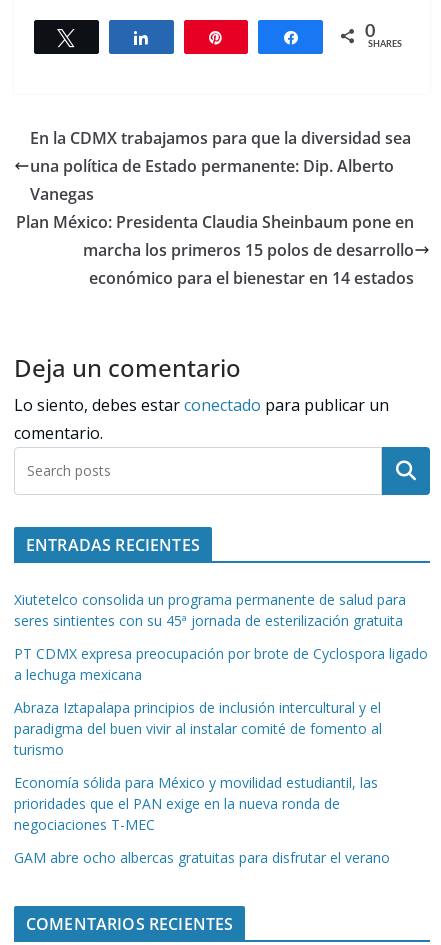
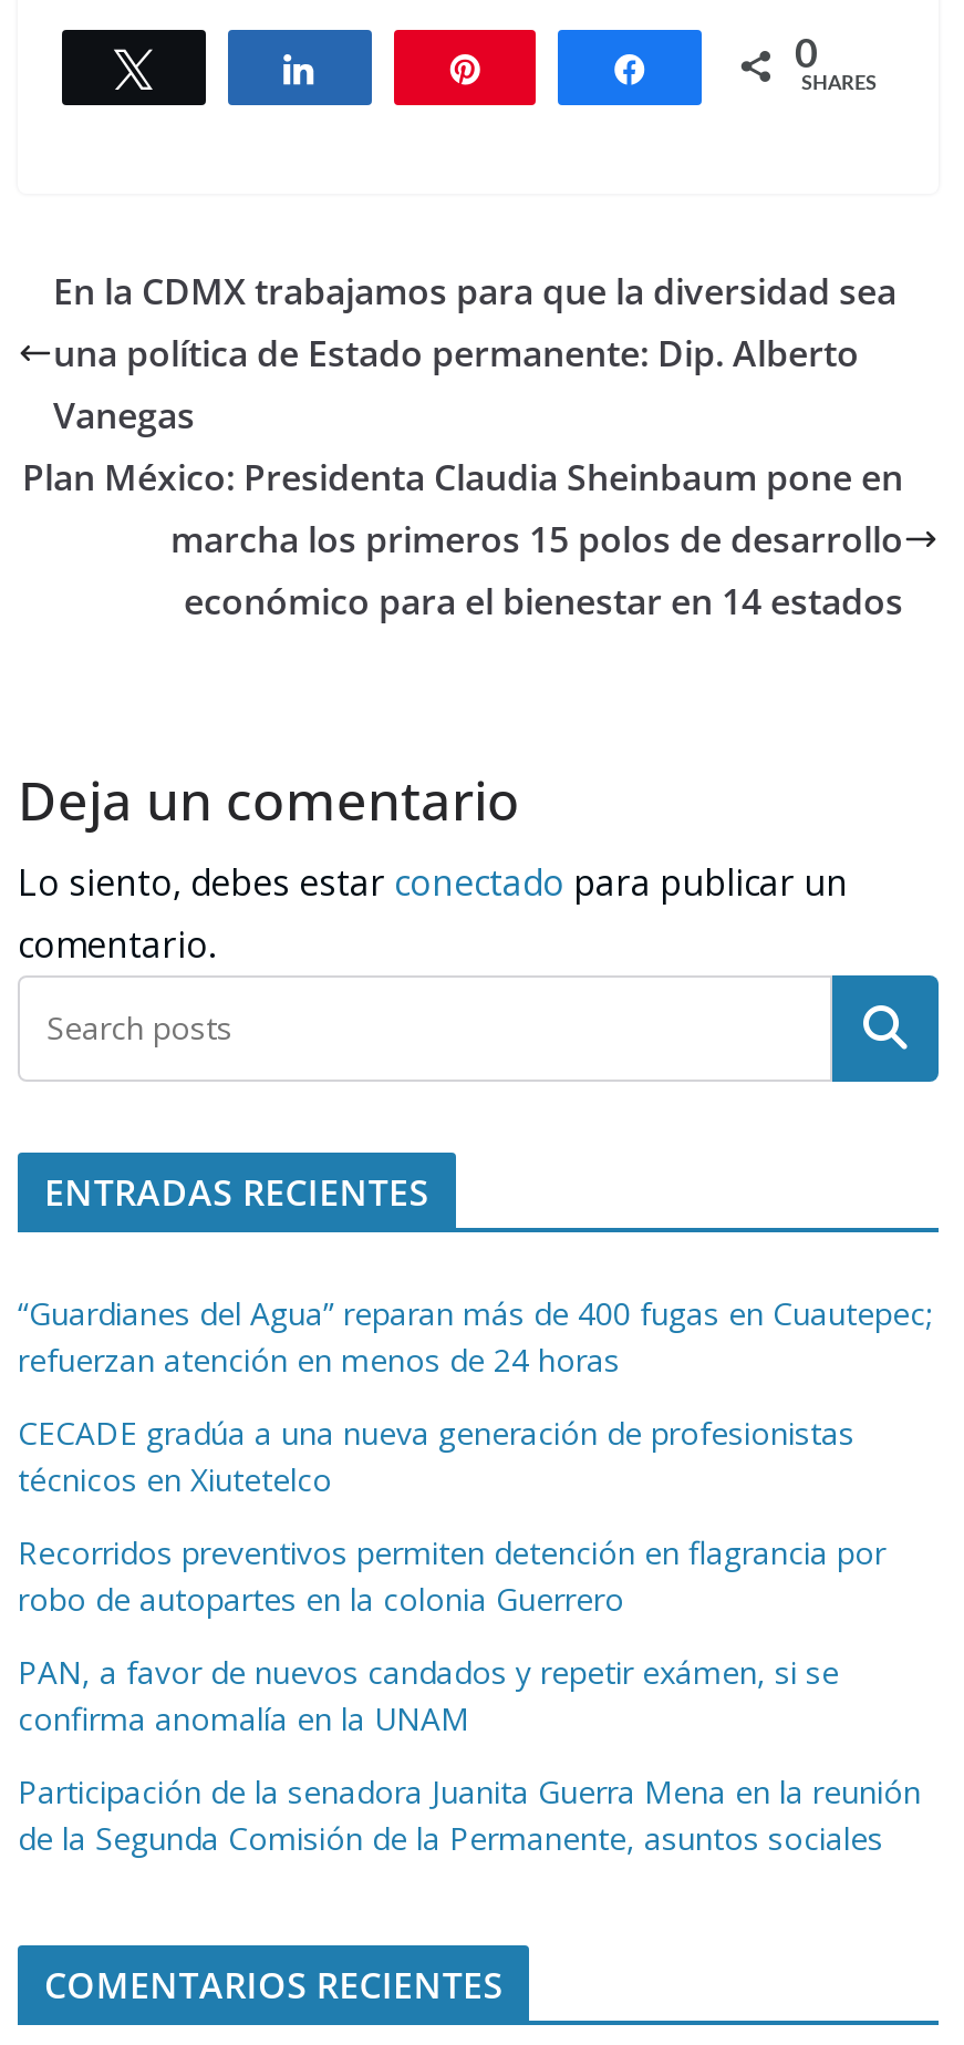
- Xiutetelco consolida un programa permanente de salud para
- seres sintientes con su 45ª jornada de esterilización gratuita
+ “Guardianes del Agua” reparan más de 400 fugas en Cuautepec;
+ refuerzan atención en menos de 24 horas

- PT CDMX expresa preocupación por brote de Cyclospora ligado
- a lechuga mexicana
+ CECADE gradúa a una nueva generación de profesionistas
+ técnicos en Xiutetelco

- Abraza Iztapalapa principios de inclusión intercultural y el
- paradigma del buen vivir al instalar comité de fomento al
- turismo
+ Recorridos preventivos permiten detención en flagrancia por
+ robo de autopartes en la colonia Guerrero

- Economía sólida para México y movilidad estudiantil, las
- prioridades que el PAN exige en la nueva ronda de
- negociaciones T-MEC
+ PAN, a favor de nuevos candados y repetir exámen, si se
+ confirma anomalía en la UNAM

- GAM abre ocho albercas gratuitas para disfrutar el verano
+ Participación de la senadora Juanita Guerra Mena en la reunión
+ de la Segunda Comisión de la Permanente, asuntos sociales
